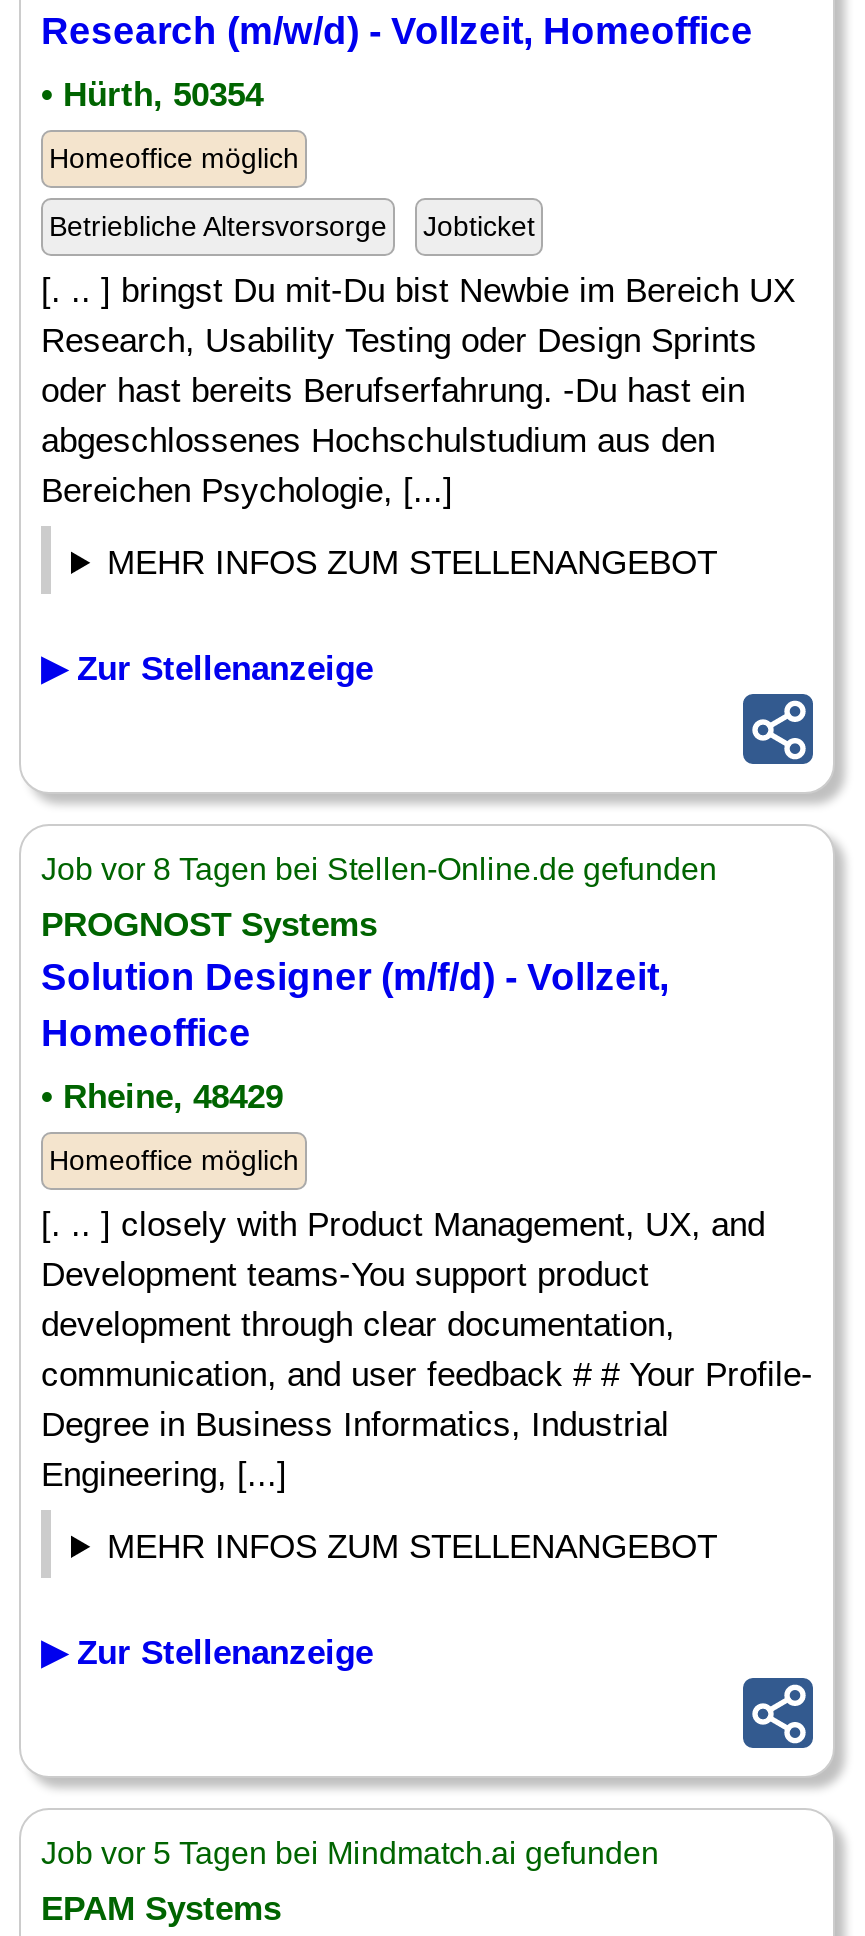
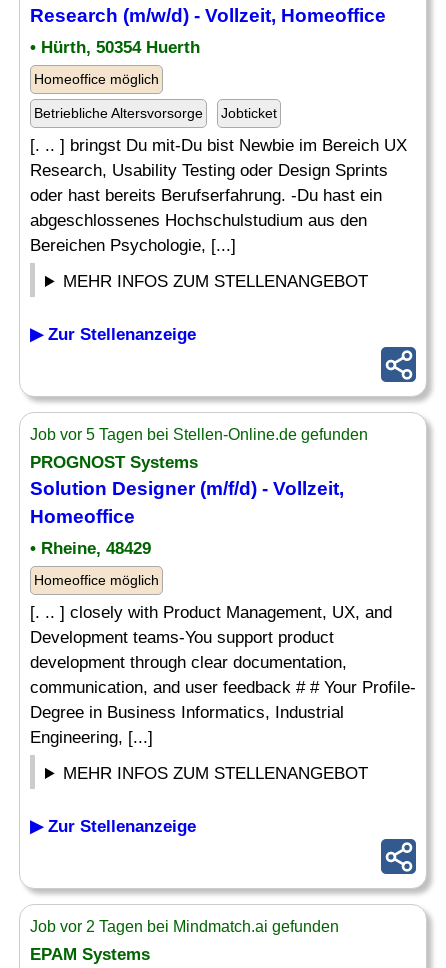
- • Hürth, 50354
+ • Hürth, 50354 Huerth

- Job vor 8 Tagen bei Stellen-Online.de gefunden
+ Job vor 5 Tagen bei Stellen-Online.de gefunden

- Job vor 5 Tagen bei Mindmatch.ai gefunden
+ Job vor 2 Tagen bei Mindmatch.ai gefunden
